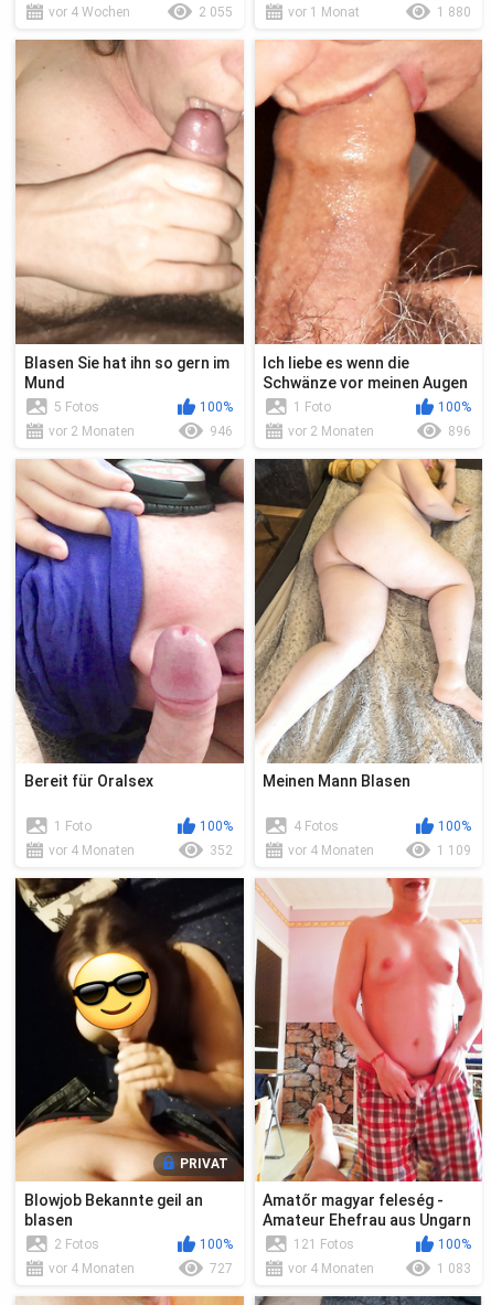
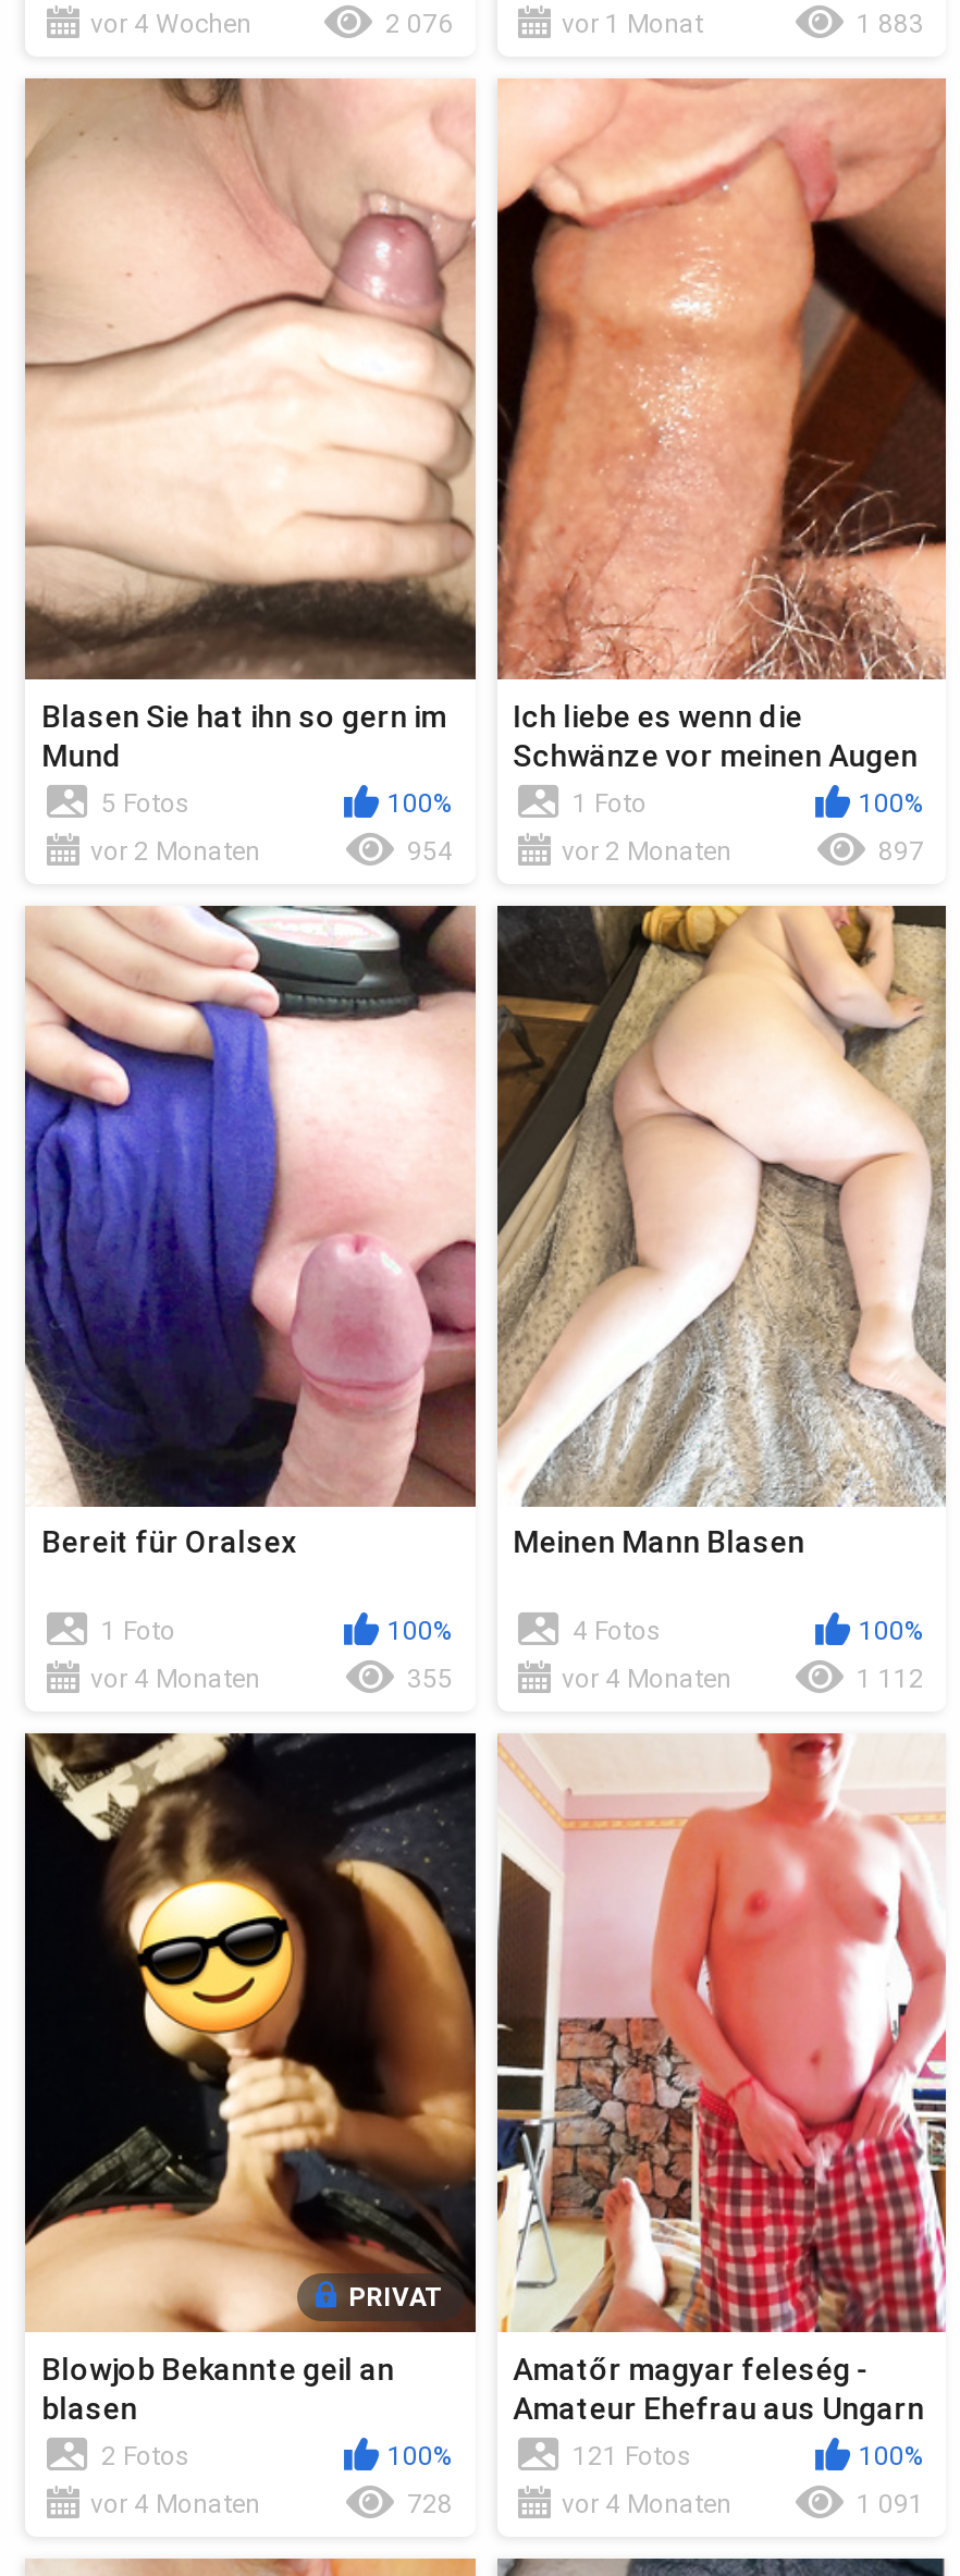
- 2 055
+ 2 076

- 1 880
+ 1 883

- 946
+ 954

- 896
+ 897

- 352
+ 355

- 1 109
+ 1 112

- 727
+ 728

- 1 083
+ 1 091
